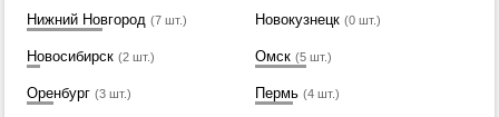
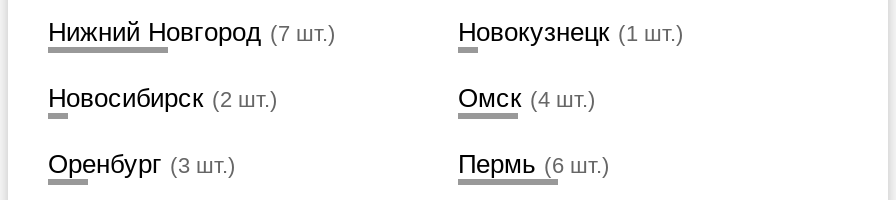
- Новокузнецк (0 шт.)
+ Новокузнецк (1 шт.)

- Омск (5 шт.)
+ Омск (4 шт.)

- Пермь (4 шт.)
+ Пермь (6 шт.)
